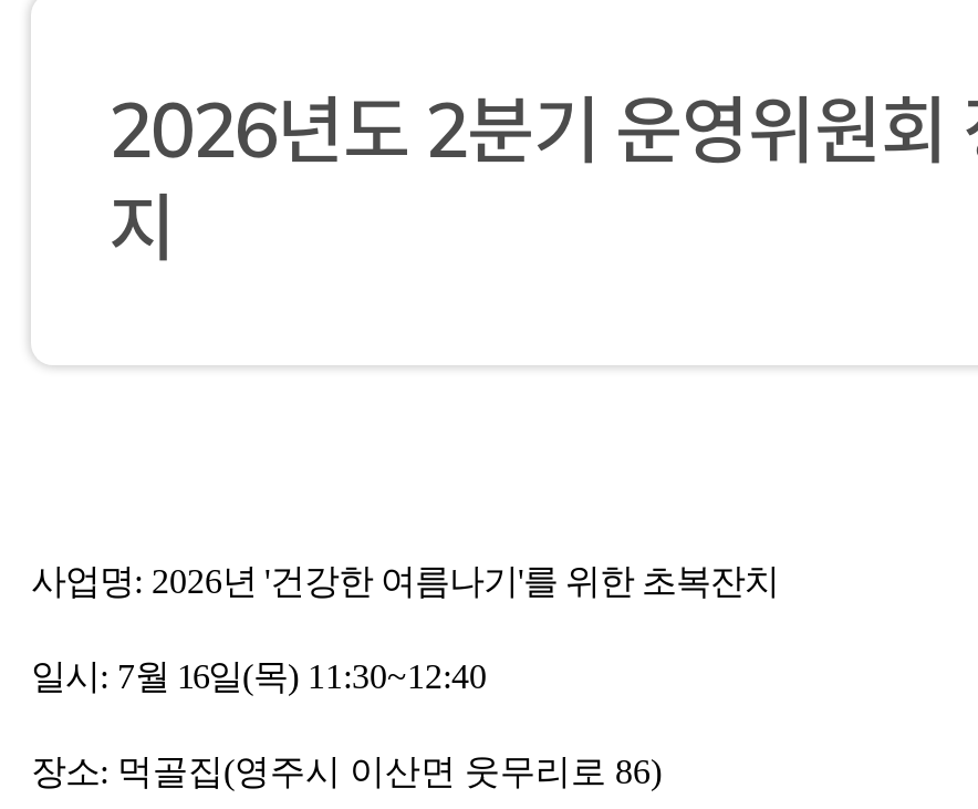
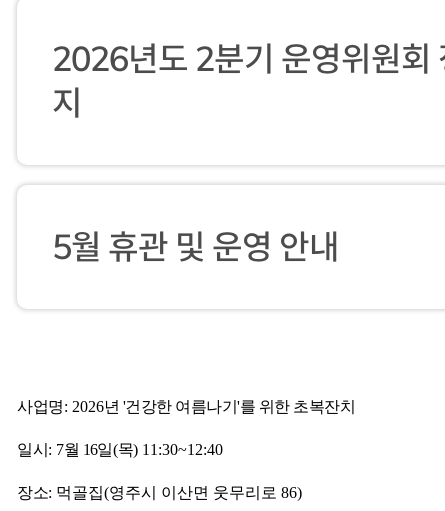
+ 5월 휴관 및 운영 안내
